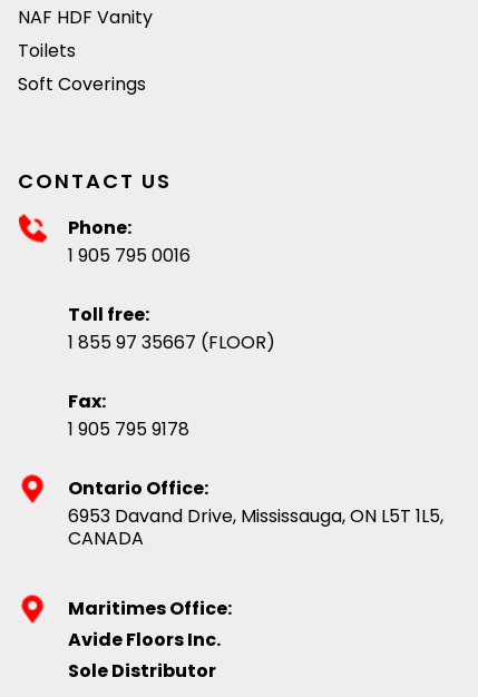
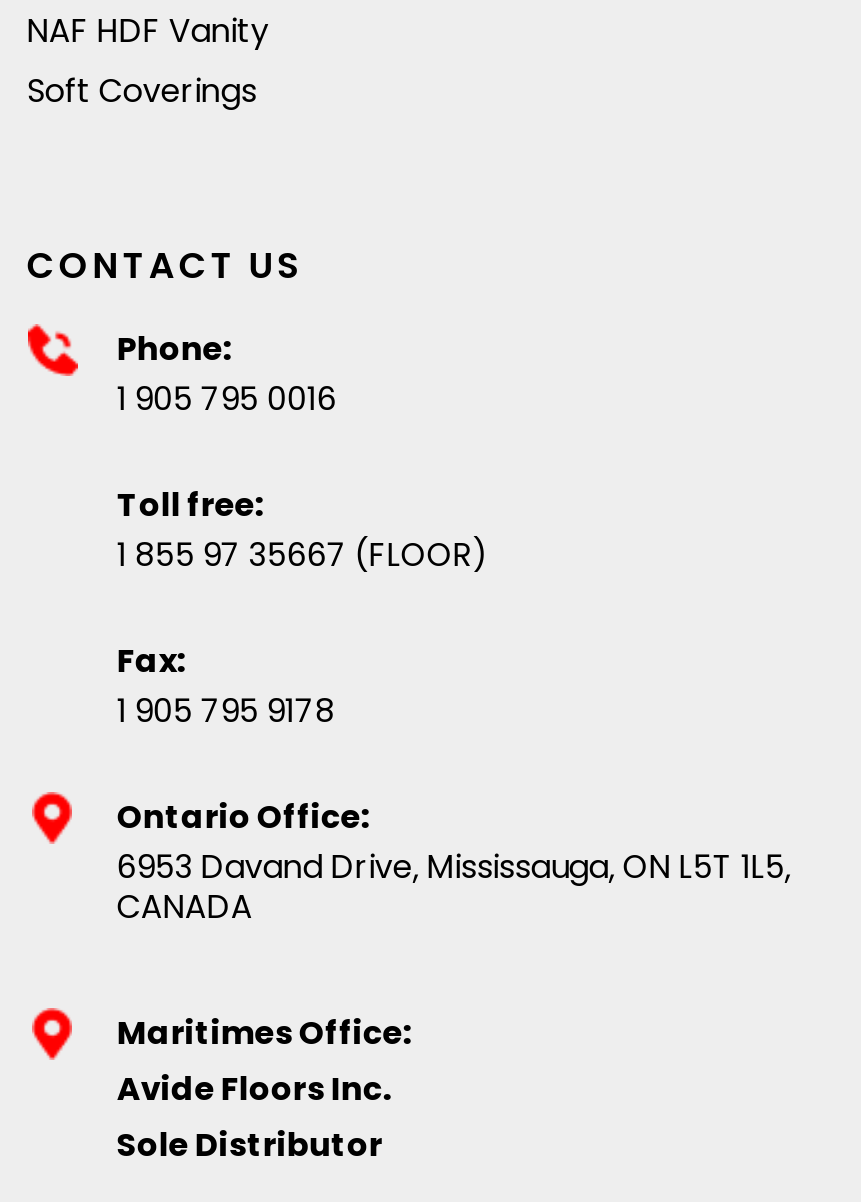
- Toilets
